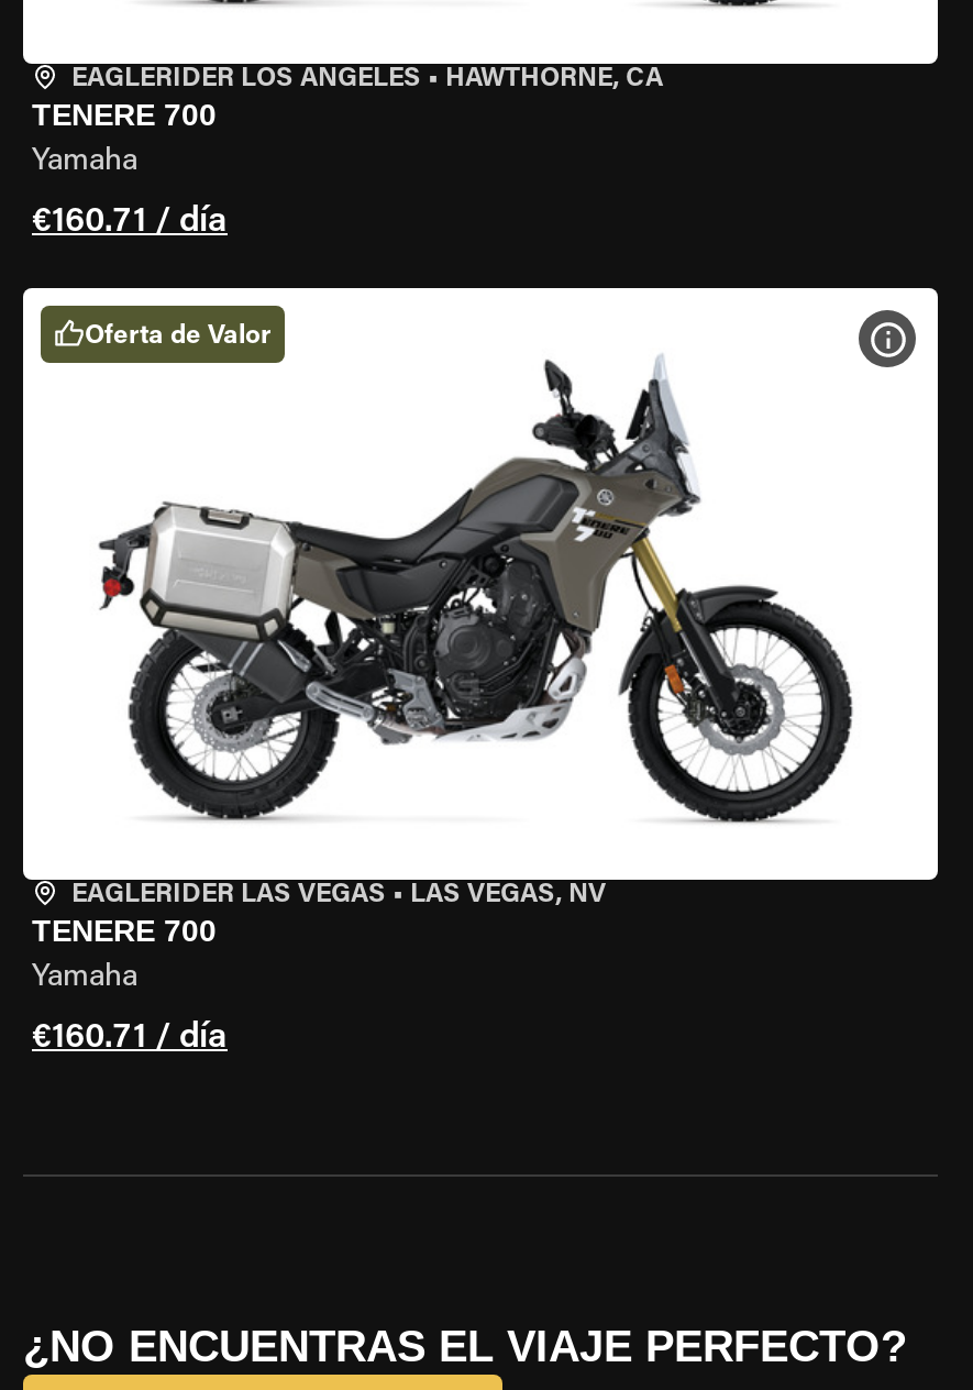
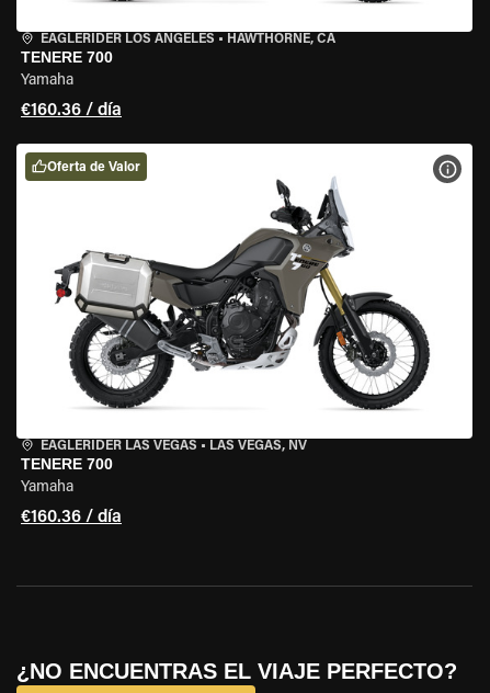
- €160.71 / día
+ €160.36 / día

- €160.71 / día
+ €160.36 / día
